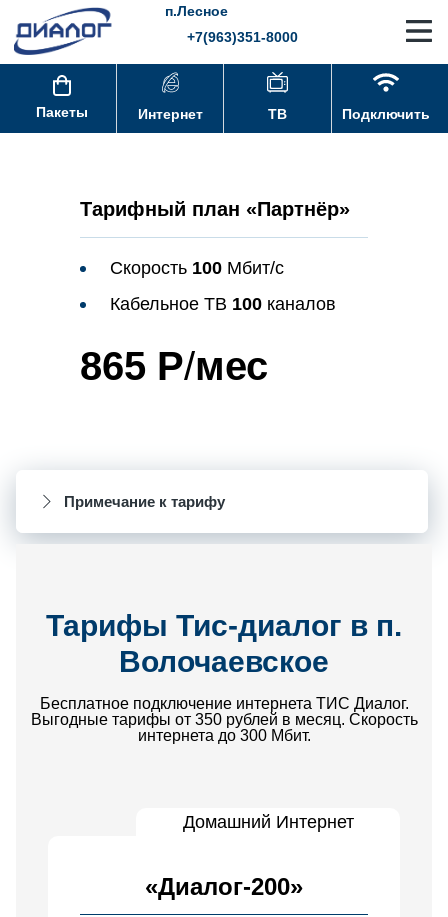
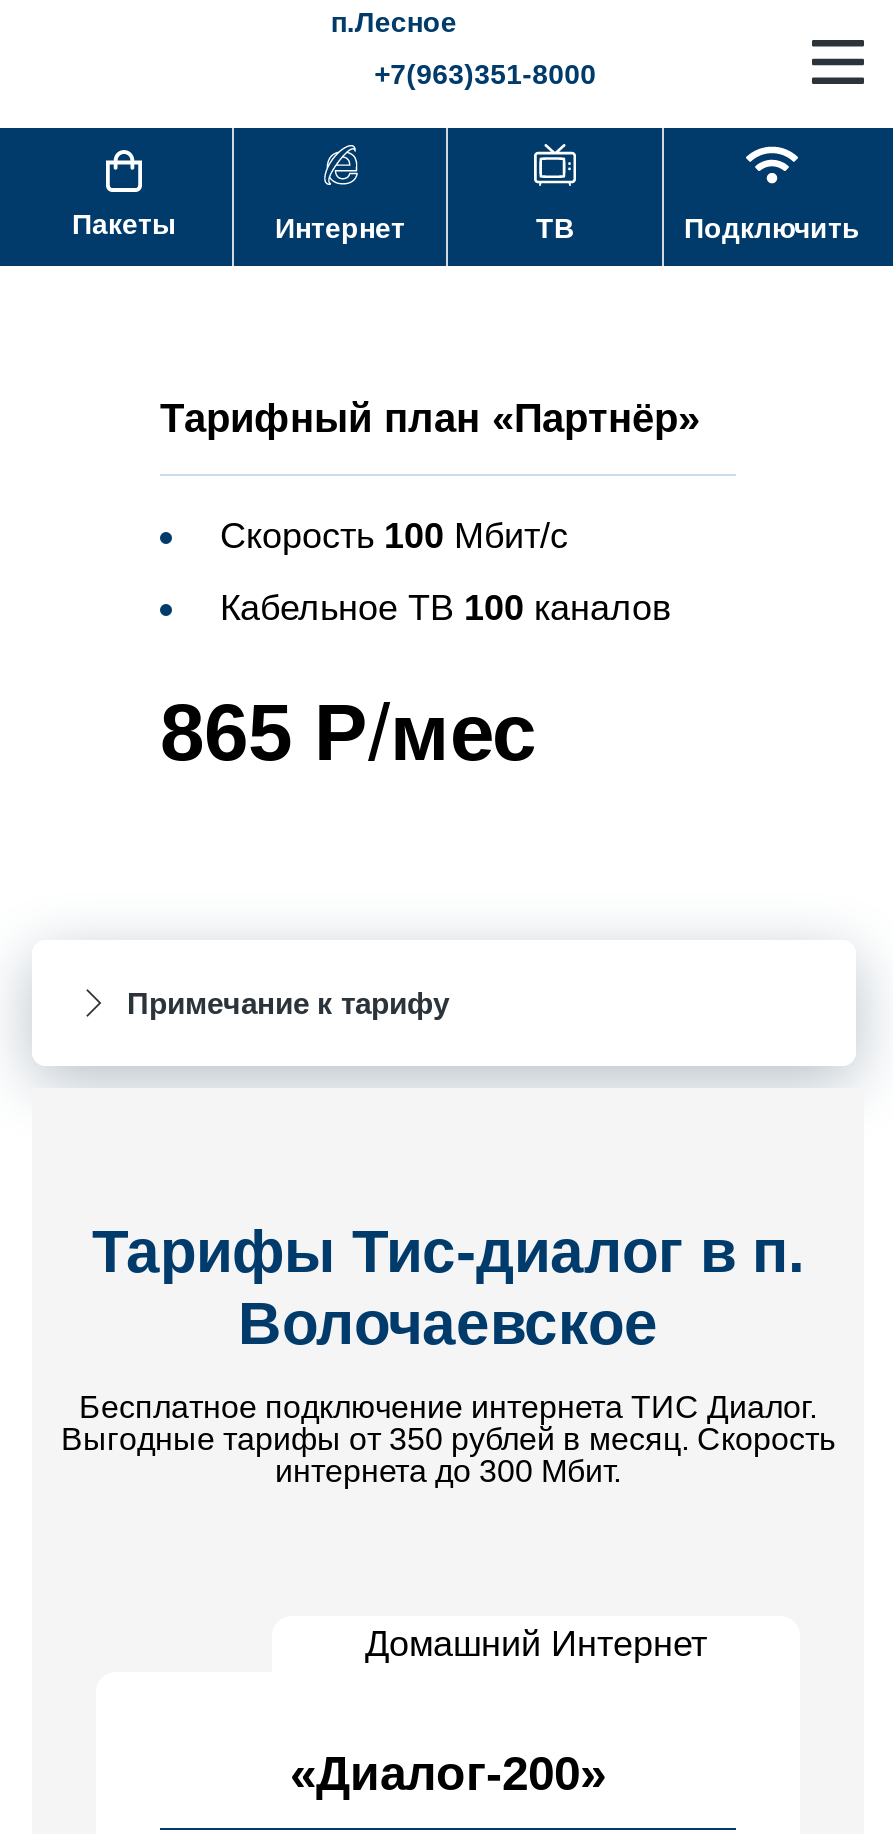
- [image]
